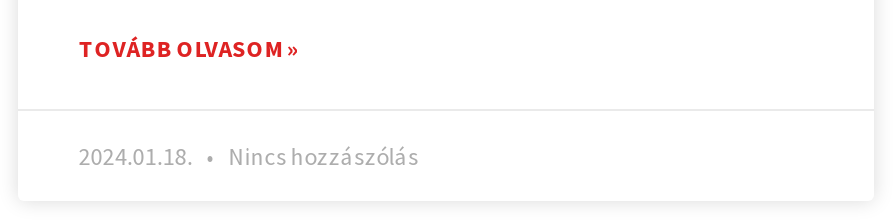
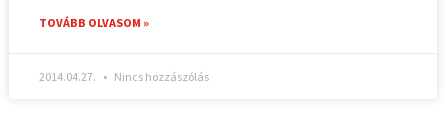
- 2024.01.18. Nincs hozzászólás
+ 2014.04.27. Nincs hozzászólás
